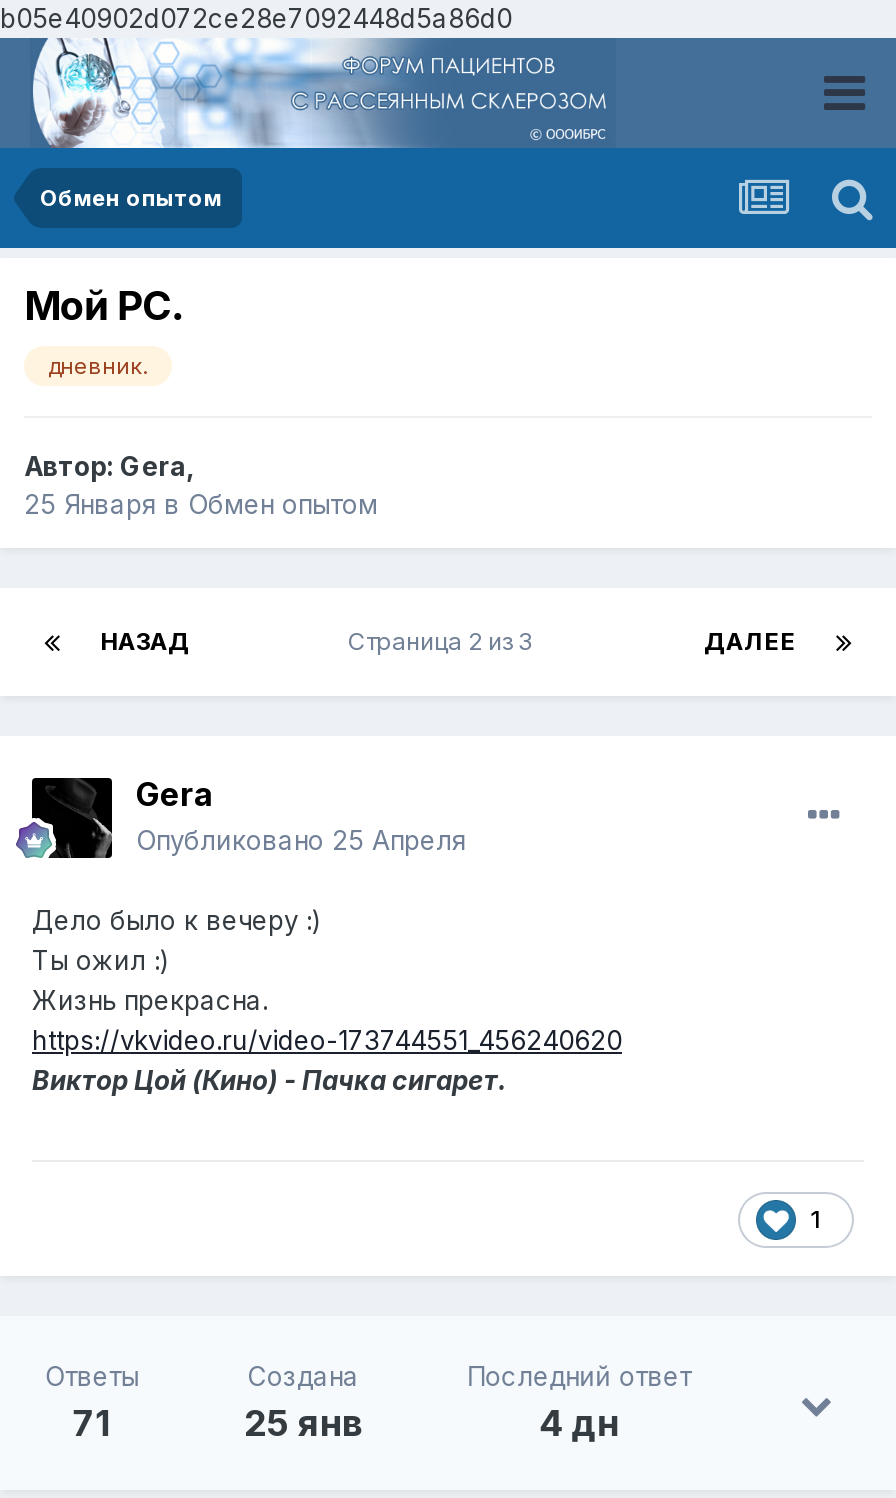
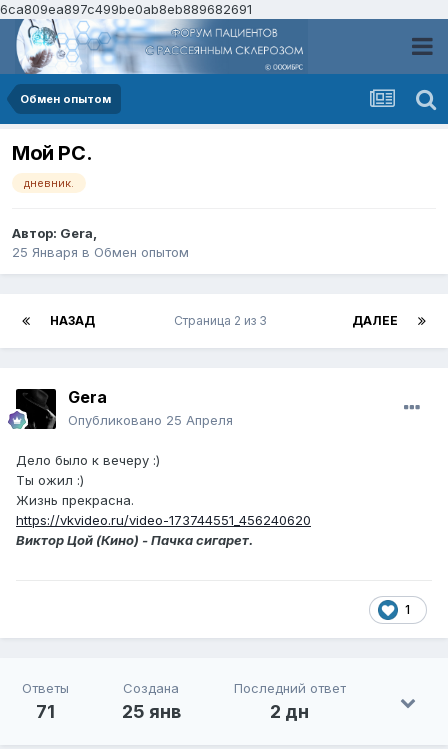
- b05e40902d072ce28e7092448d5a86d0
+ 6ca809ea897c499be0ab8eb889682691

- 4 дн
+ 2 дн
